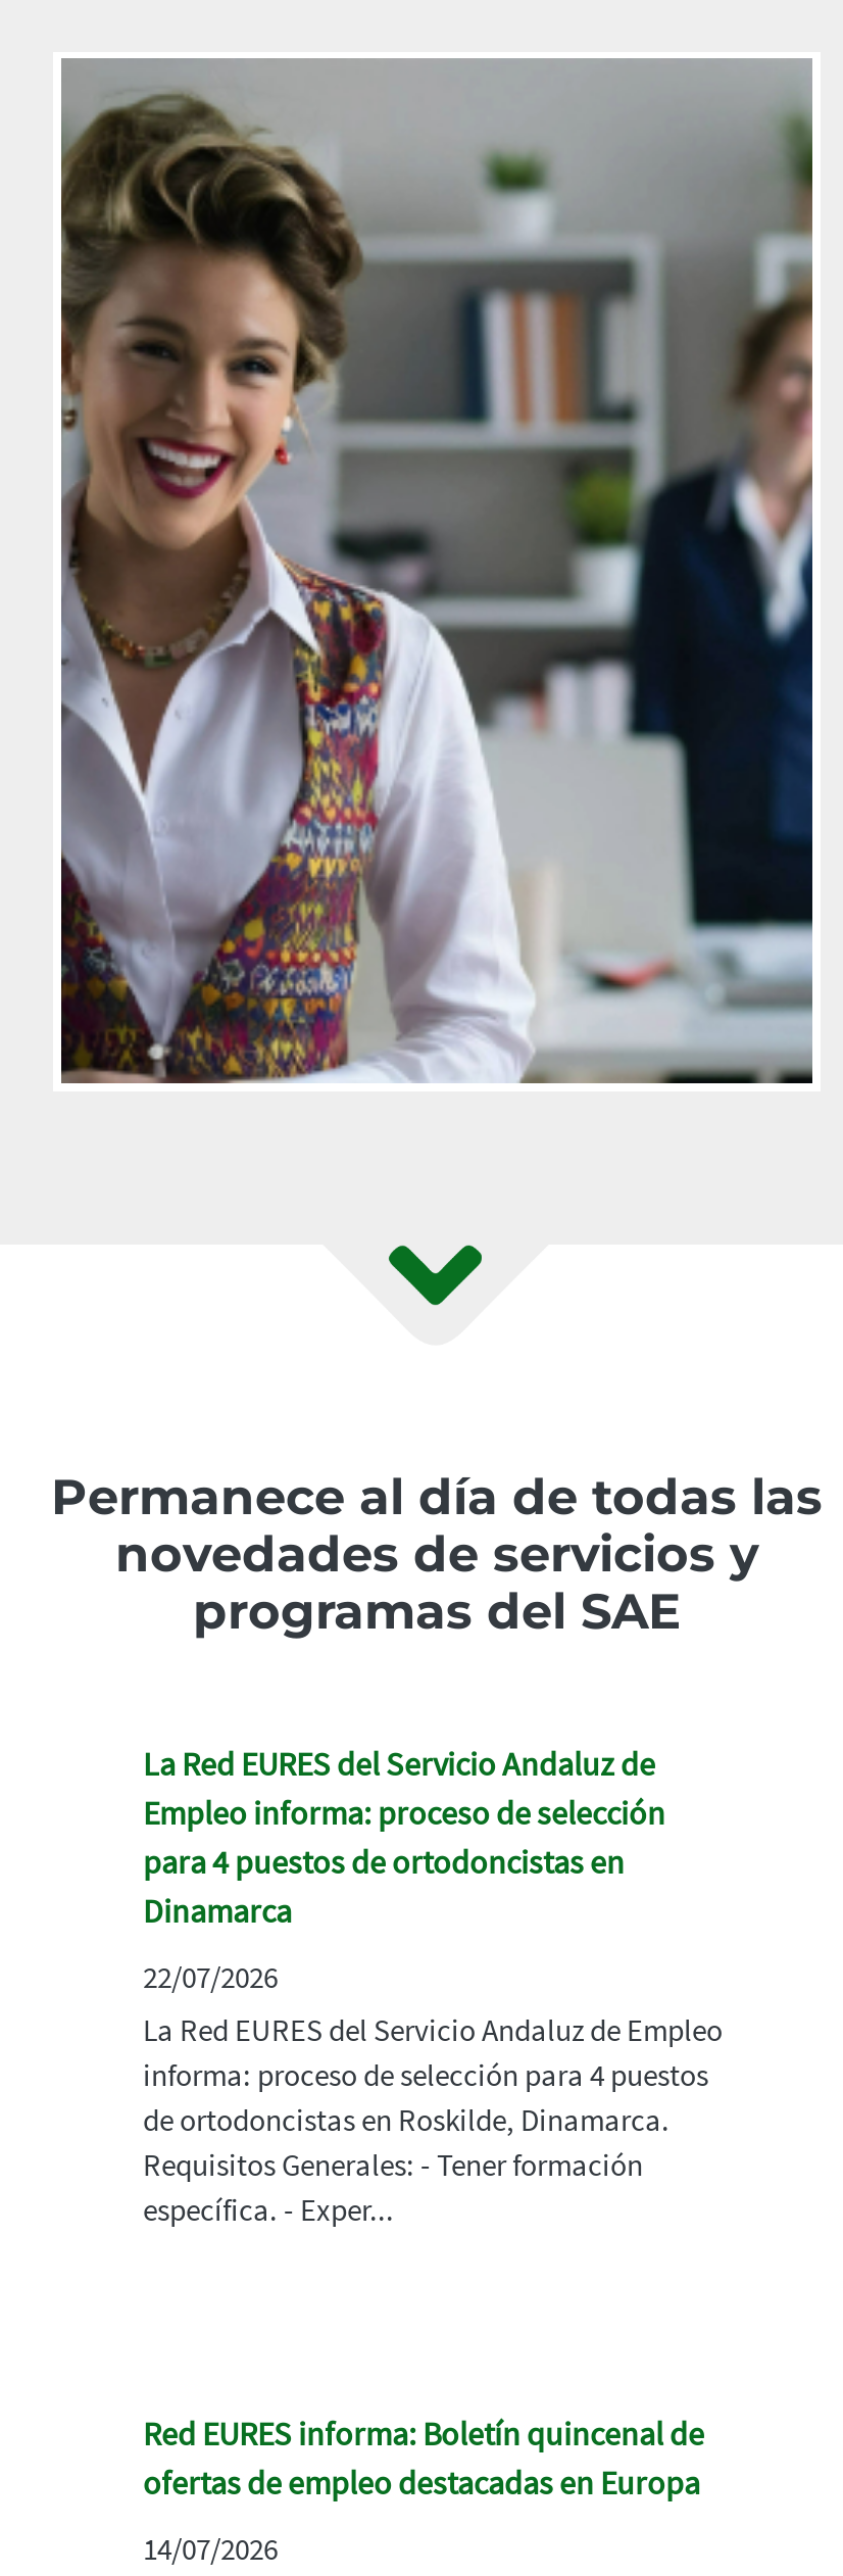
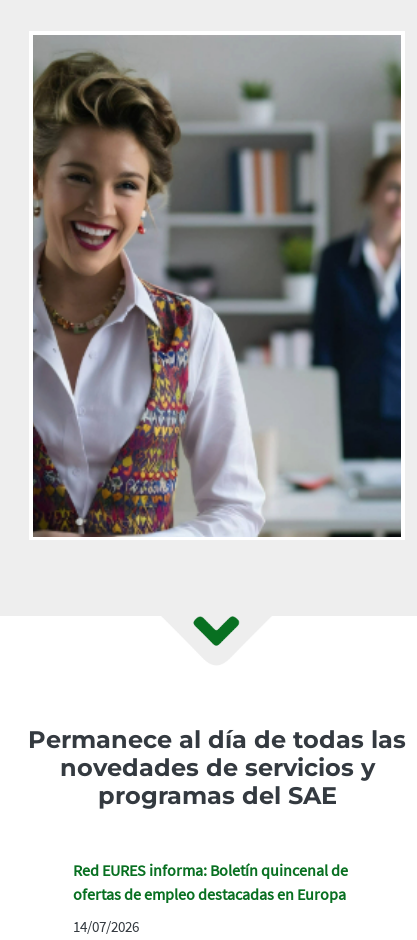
- La Red EURES del Servicio Andaluz de
- Empleo informa: proceso de selección
- para 4 puestos de ortodoncistas en
- Dinamarca
- 22/07/2026
- La Red EURES del Servicio Andaluz de Empleo
- informa: proceso de selección para 4 puestos
- de ortodoncistas en Roskilde, Dinamarca.
- Requisitos Generales: - Tener formación
- específica. - Exper...
